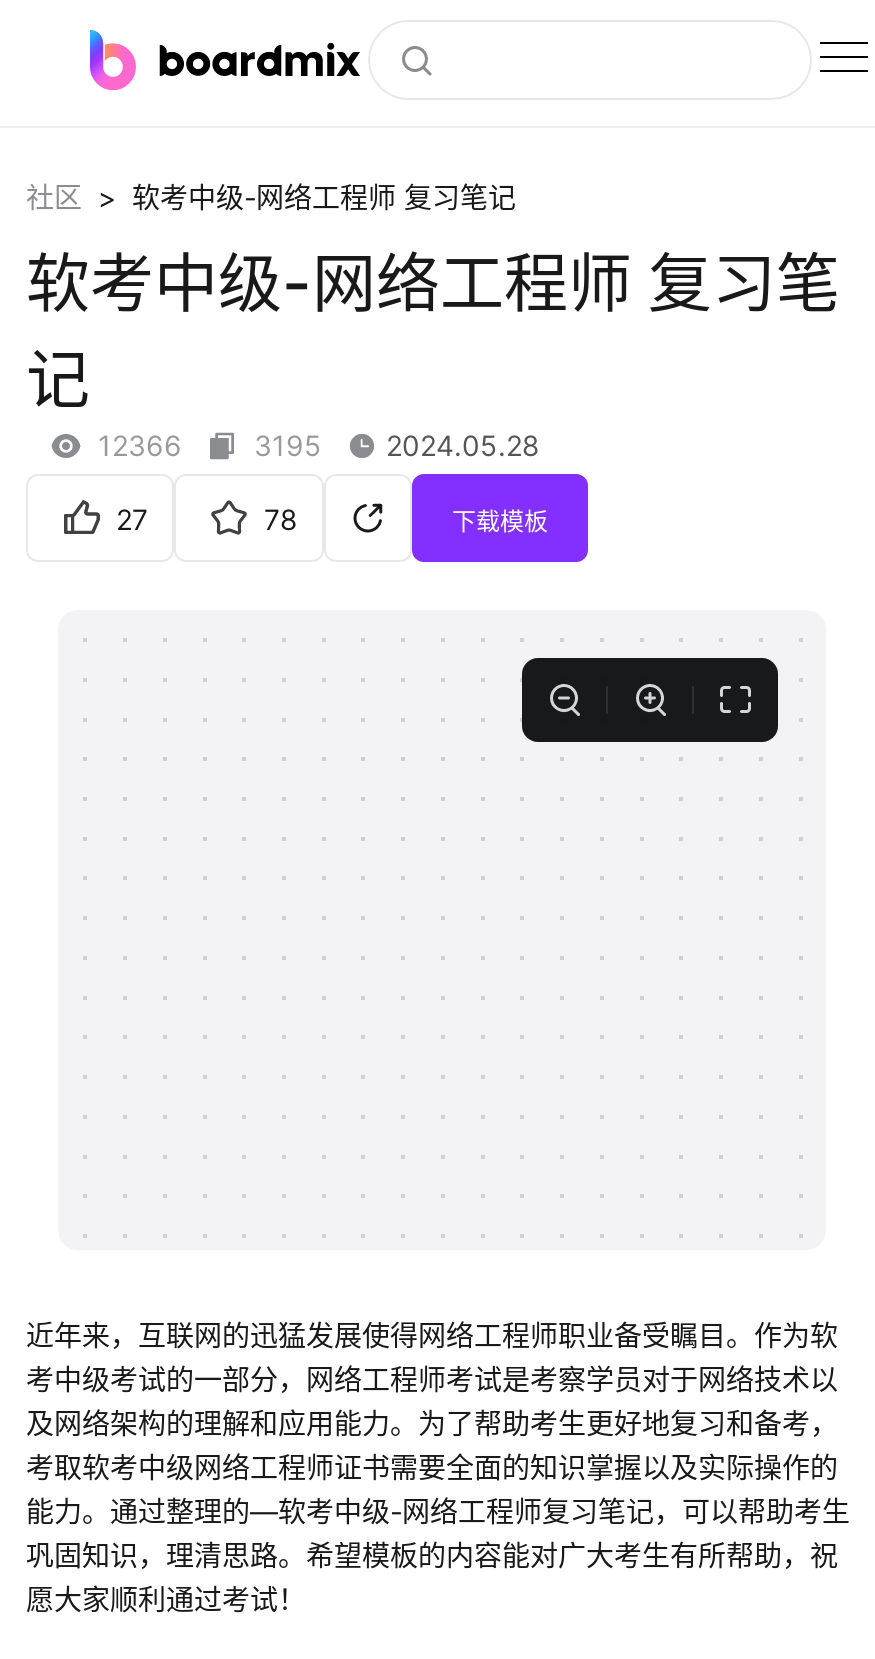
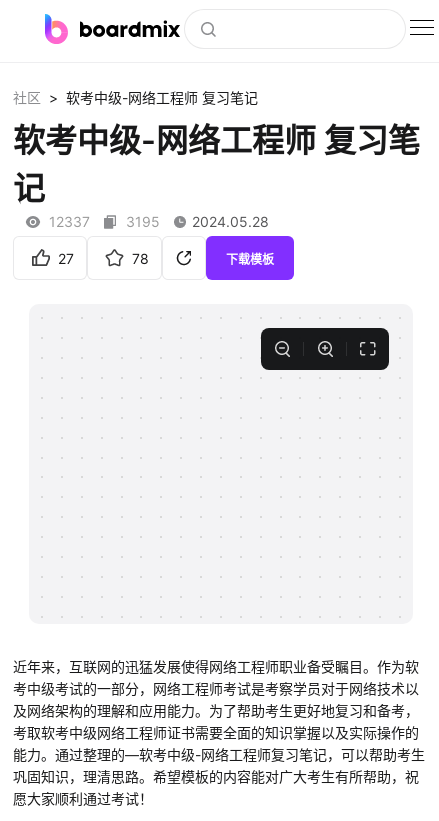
- 12366
+ 12337
